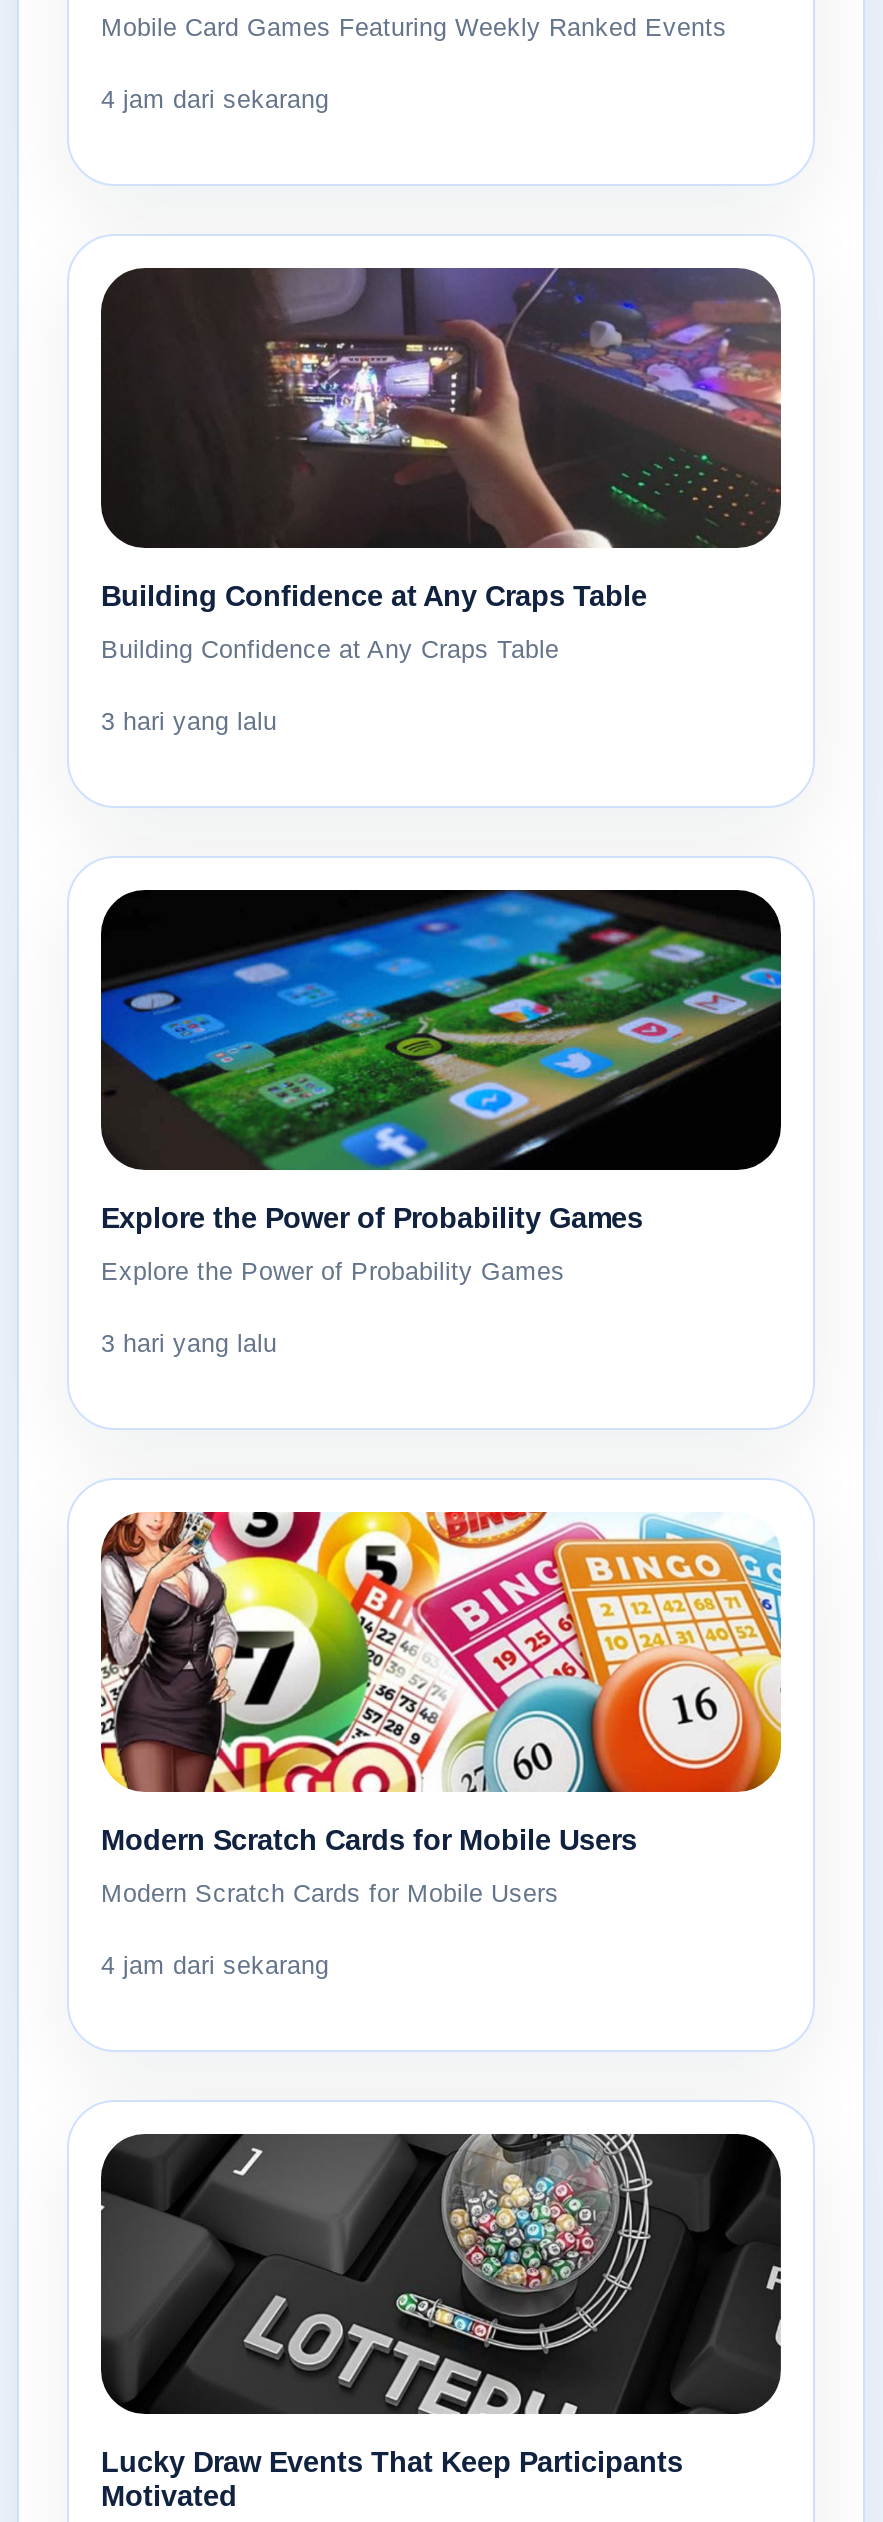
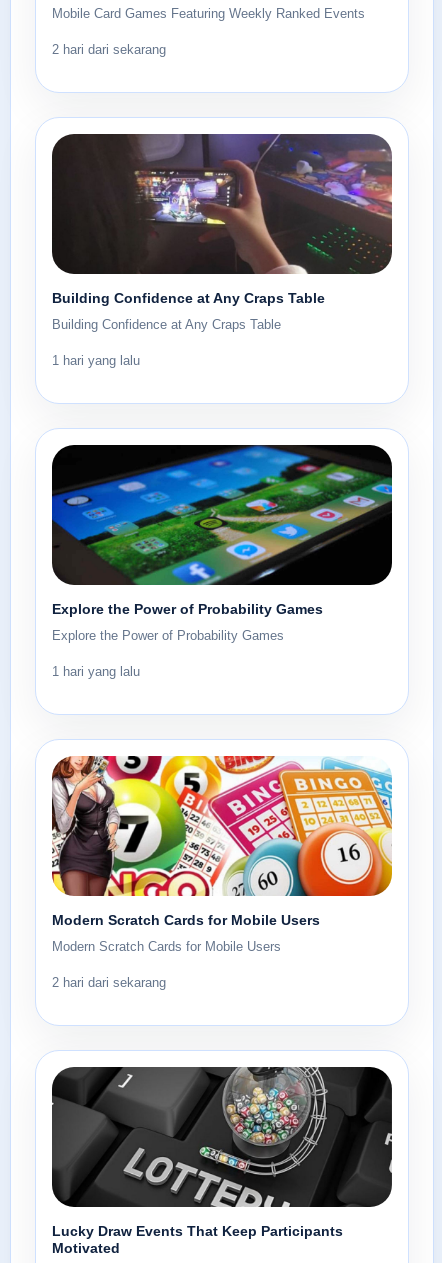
- 4 jam dari sekarang
+ 2 hari dari sekarang

- 3 hari yang lalu
+ 1 hari yang lalu

- 3 hari yang lalu
+ 1 hari yang lalu

- 4 jam dari sekarang
+ 2 hari dari sekarang
